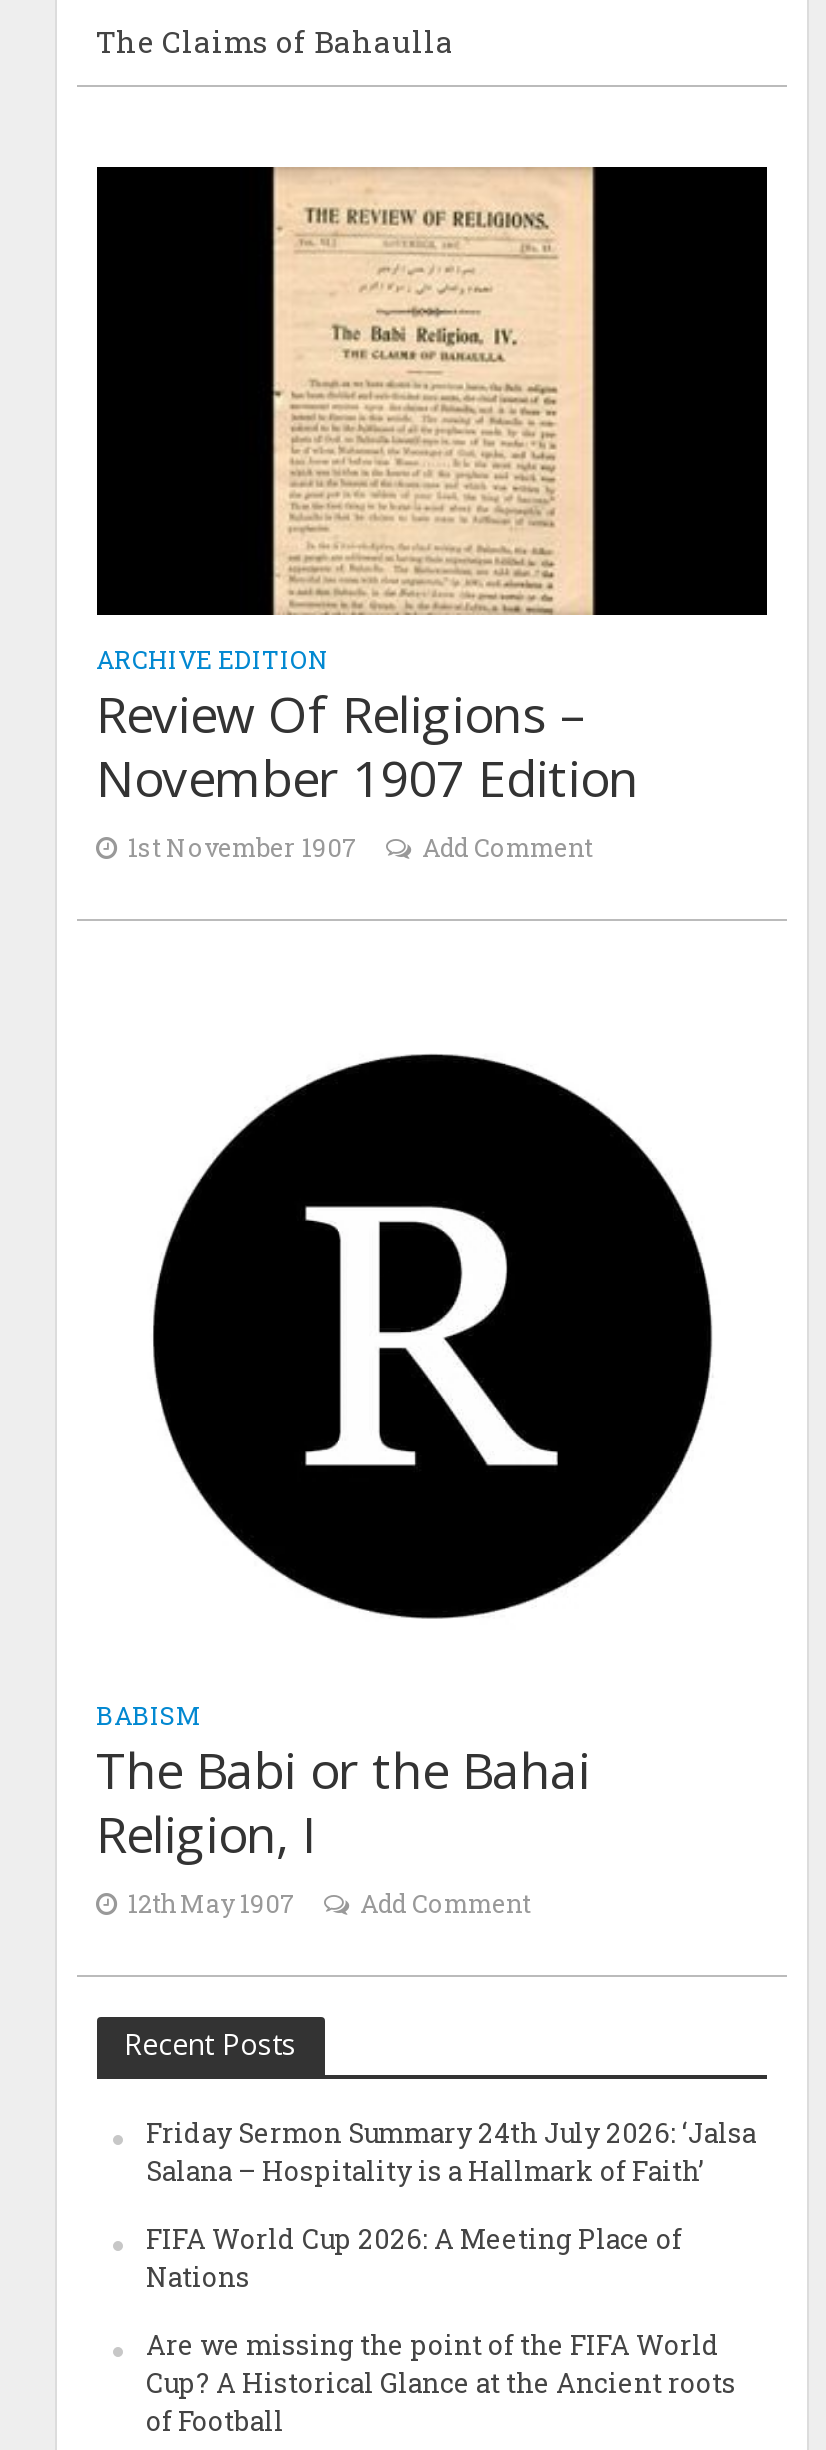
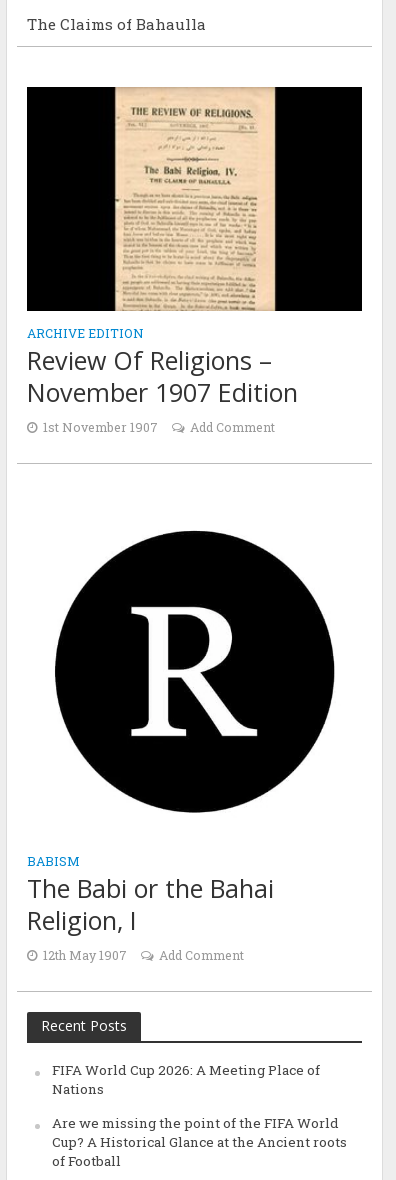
- Friday Sermon Summary 24th July 2026: ‘Jalsa
- Salana – Hospitality is a Hallmark of Faith’
